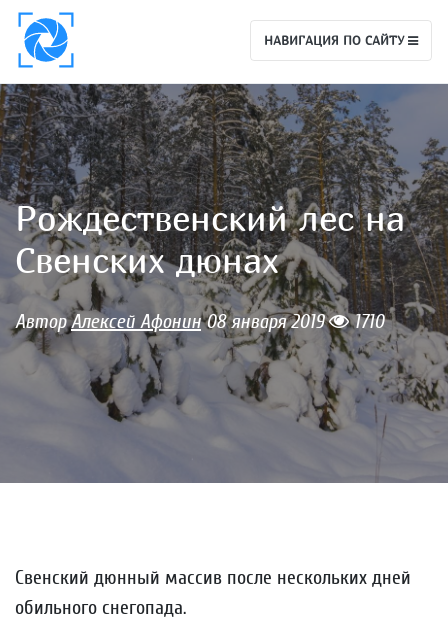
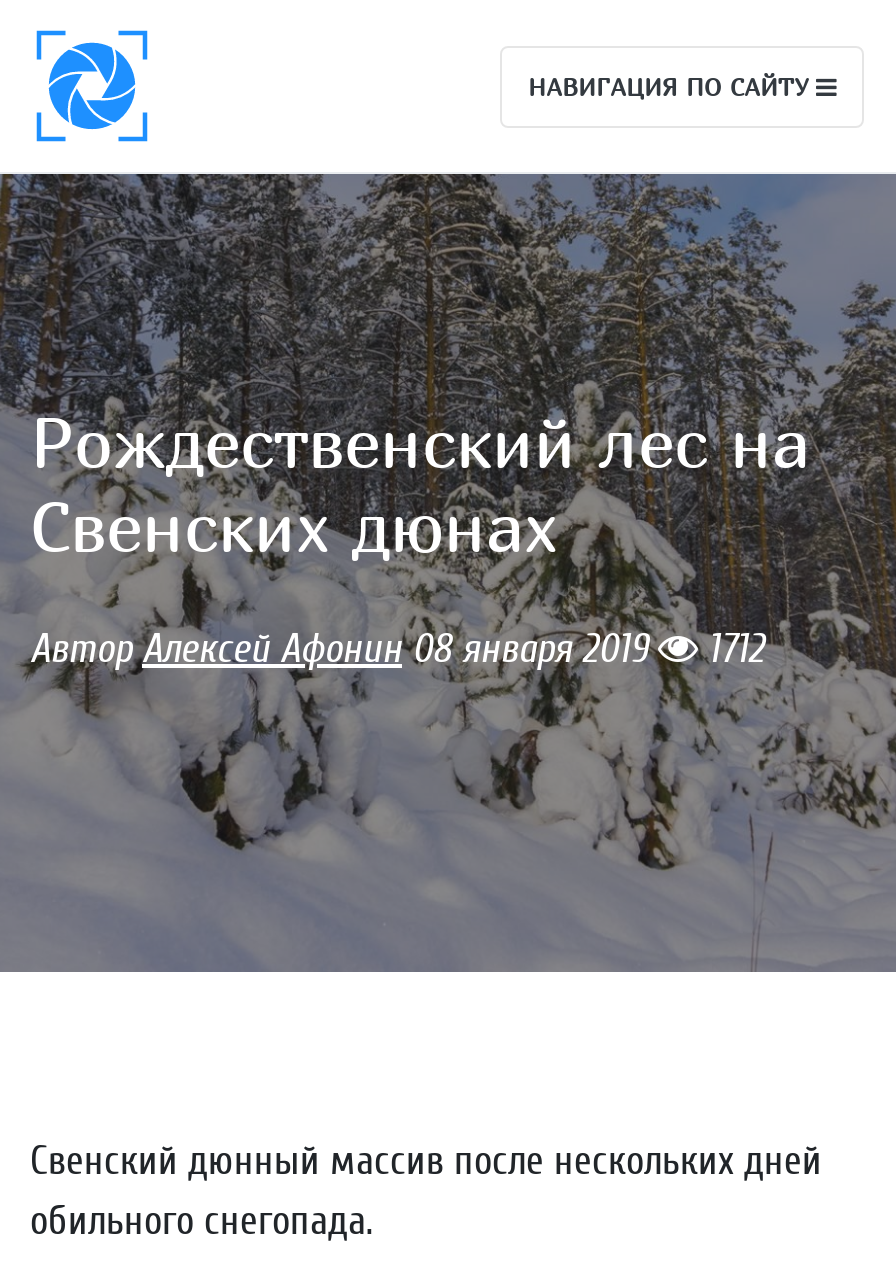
- Автор Алексей Афонин 08 января 2019 1710
+ Автор Алексей Афонин 08 января 2019 1712
